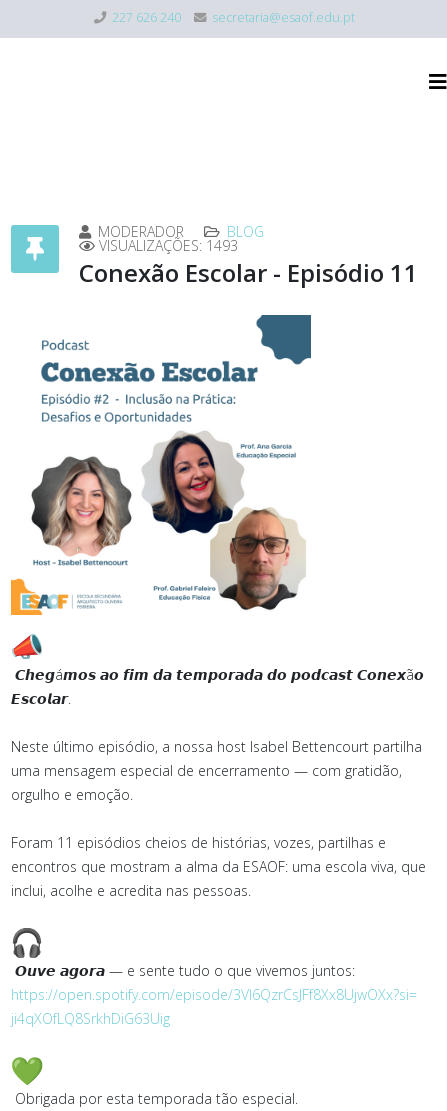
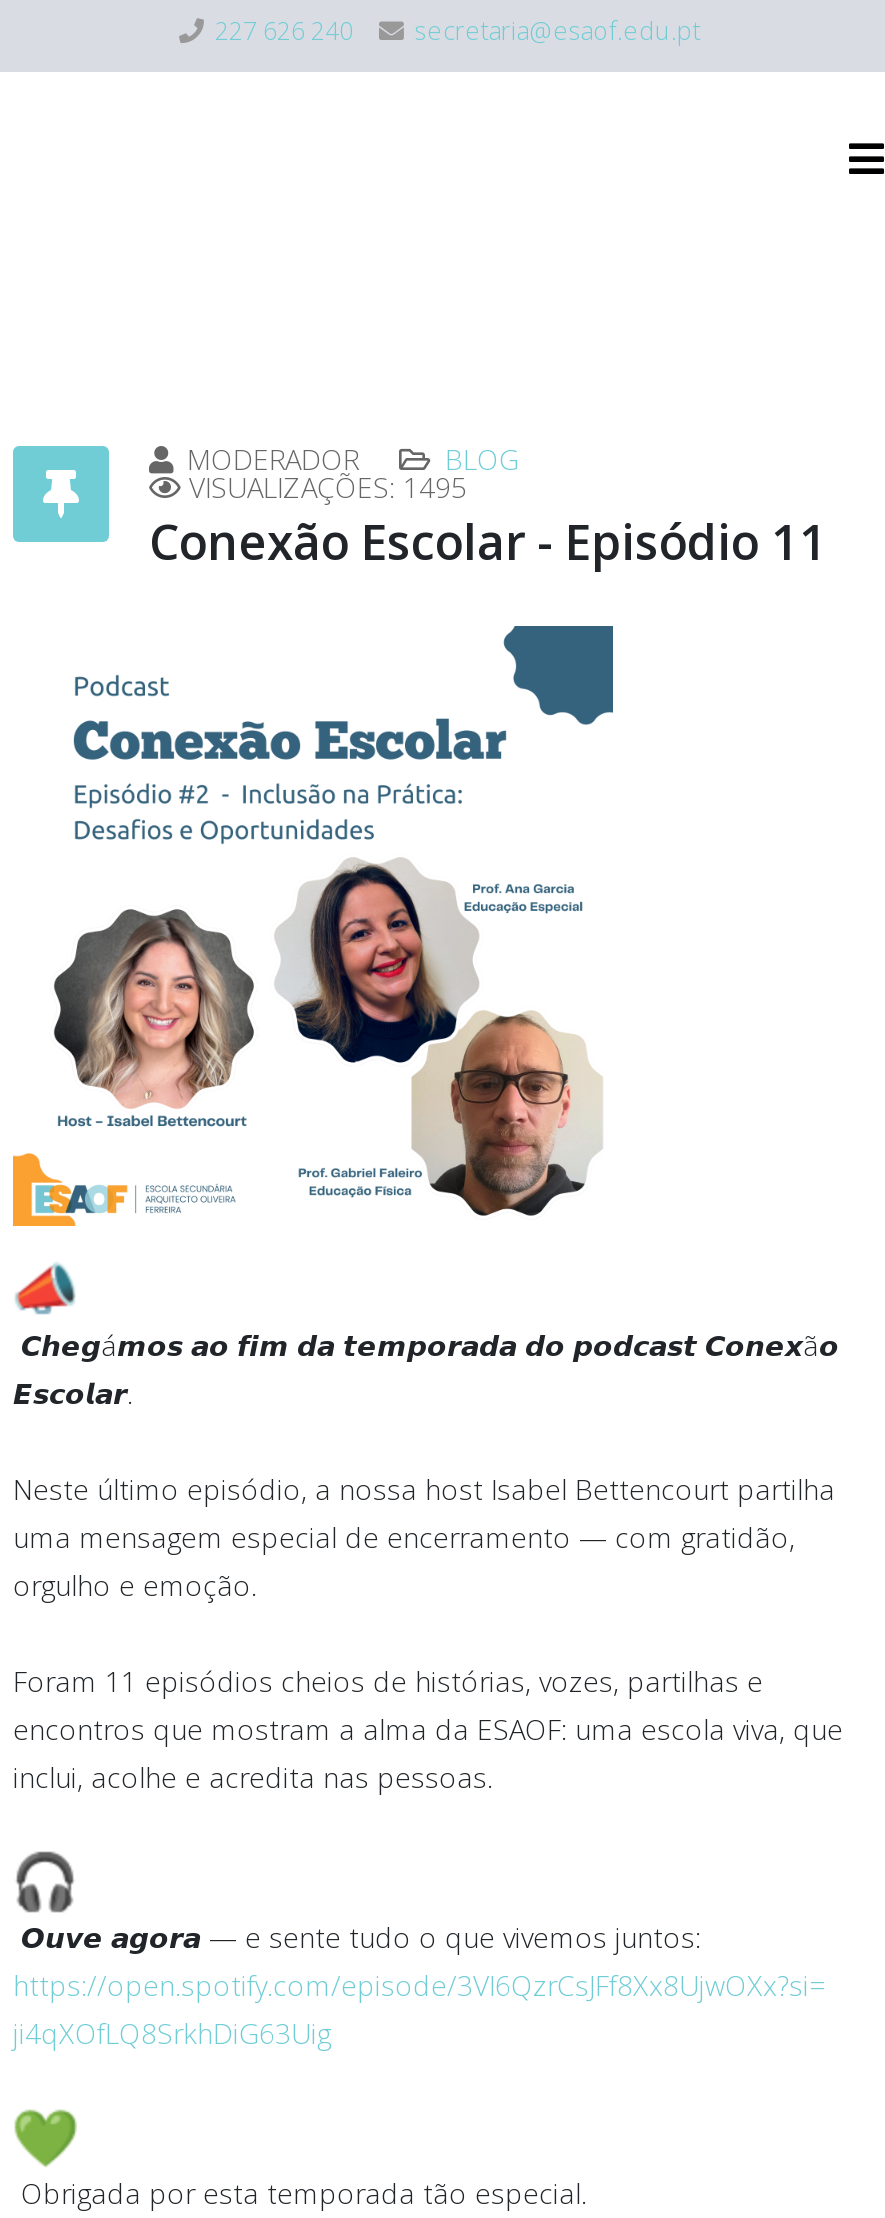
- VISUALIZAÇÕES: 1493
+ VISUALIZAÇÕES: 1495
